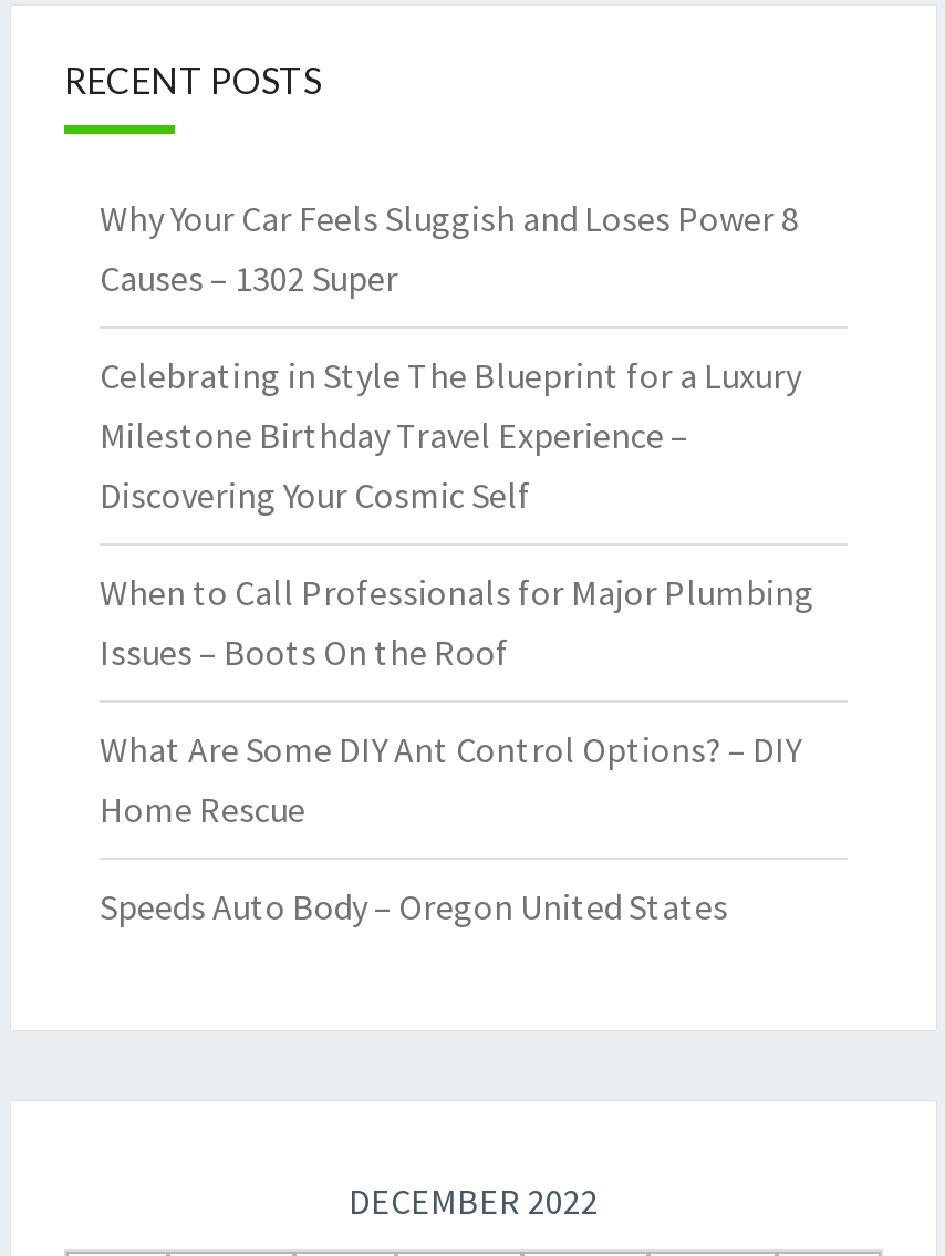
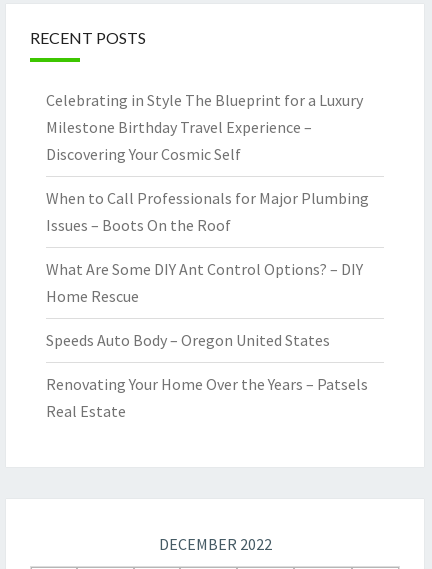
- Why Your Car Feels Sluggish and Loses Power 8
- Causes – 1302 Super

moved up: Celebrating in Style The Blueprint for a Luxury | Milestone Birthday Travel Experience – | Discovering Your Cosmic Self | When to Call Professionals for Major Plumbing | Issues – Boots On the Roof | What Are Some DIY Ant Control Options? – DIY | Home Rescue | Speeds Auto Body – Oregon United States

+ Renovating Your Home Over the Years – Patsels
+ Real Estate
